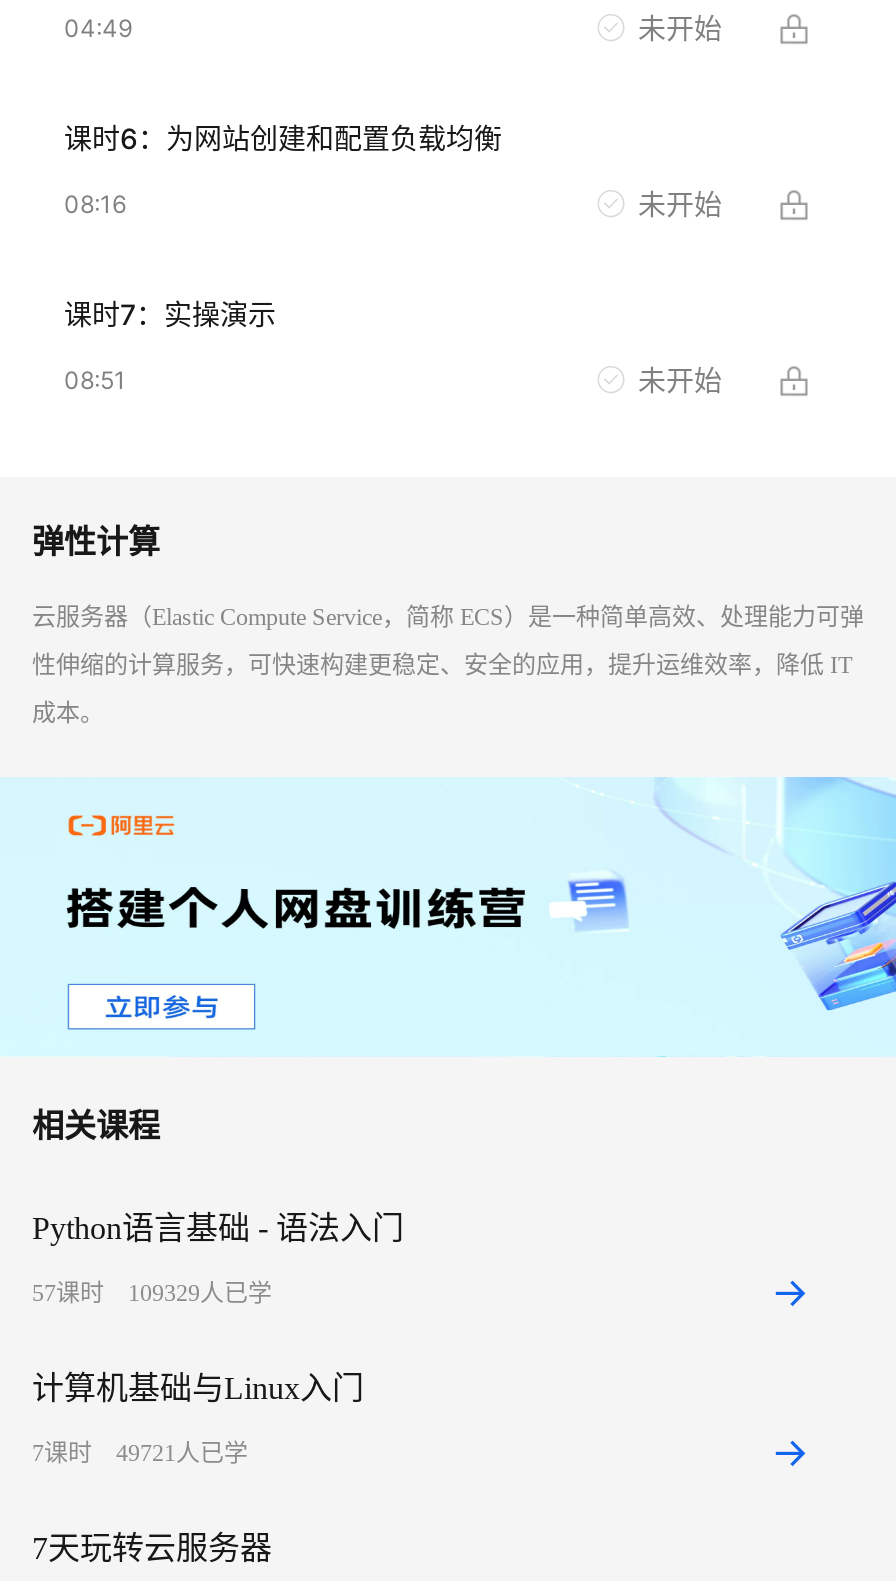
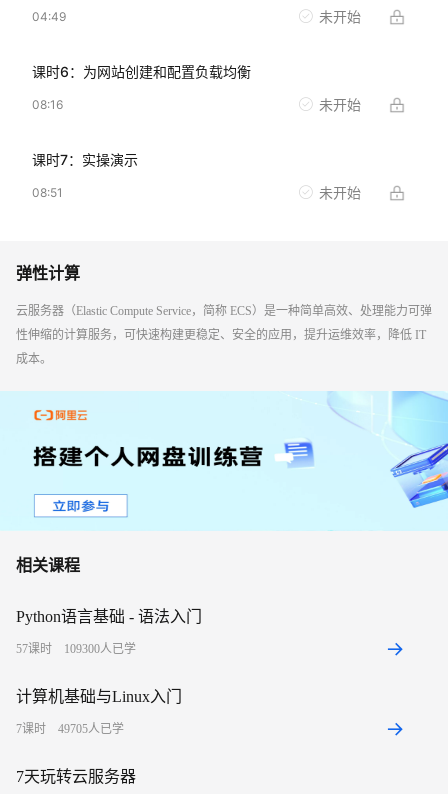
- 57课时 109329人已学
+ 57课时 109300人已学

- 7课时 49721人已学
+ 7课时 49705人已学
